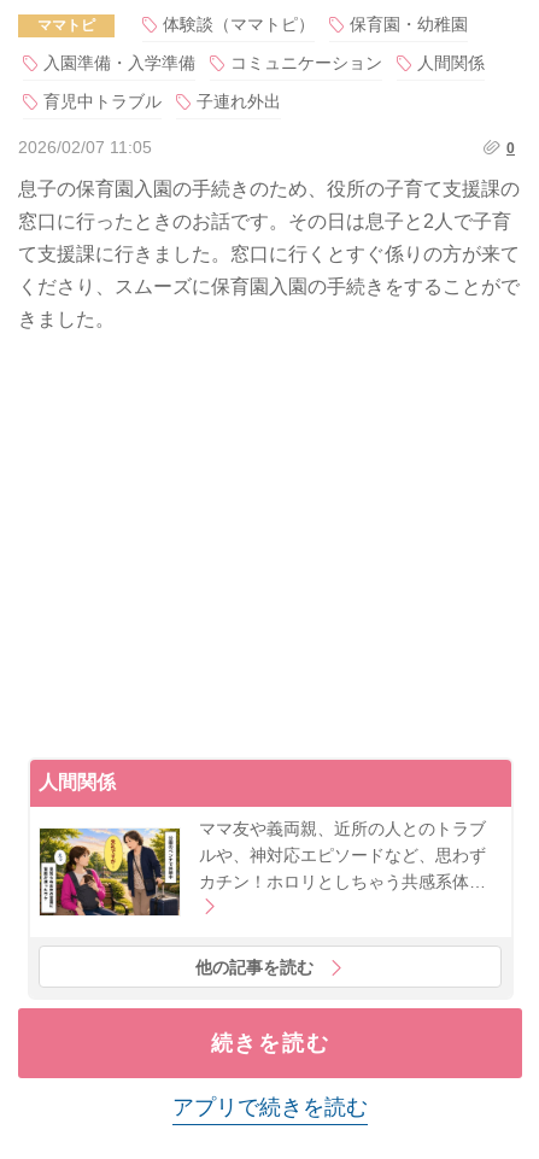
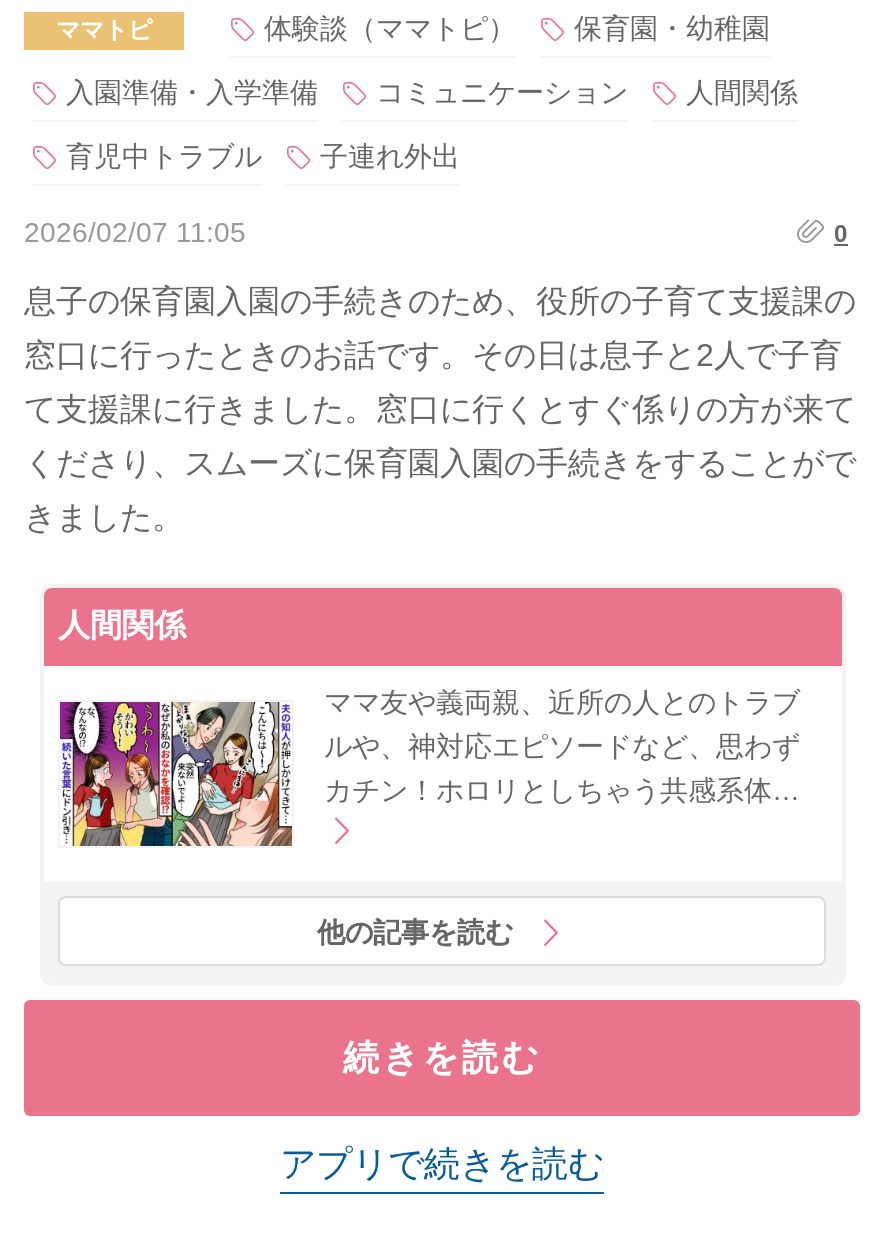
- [image]
+ [image]
